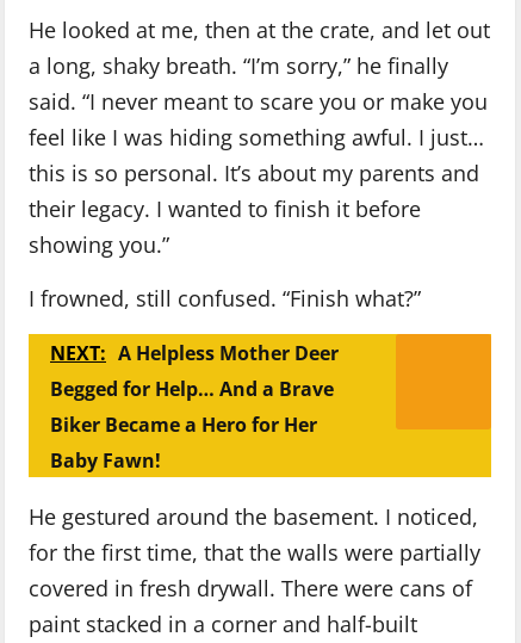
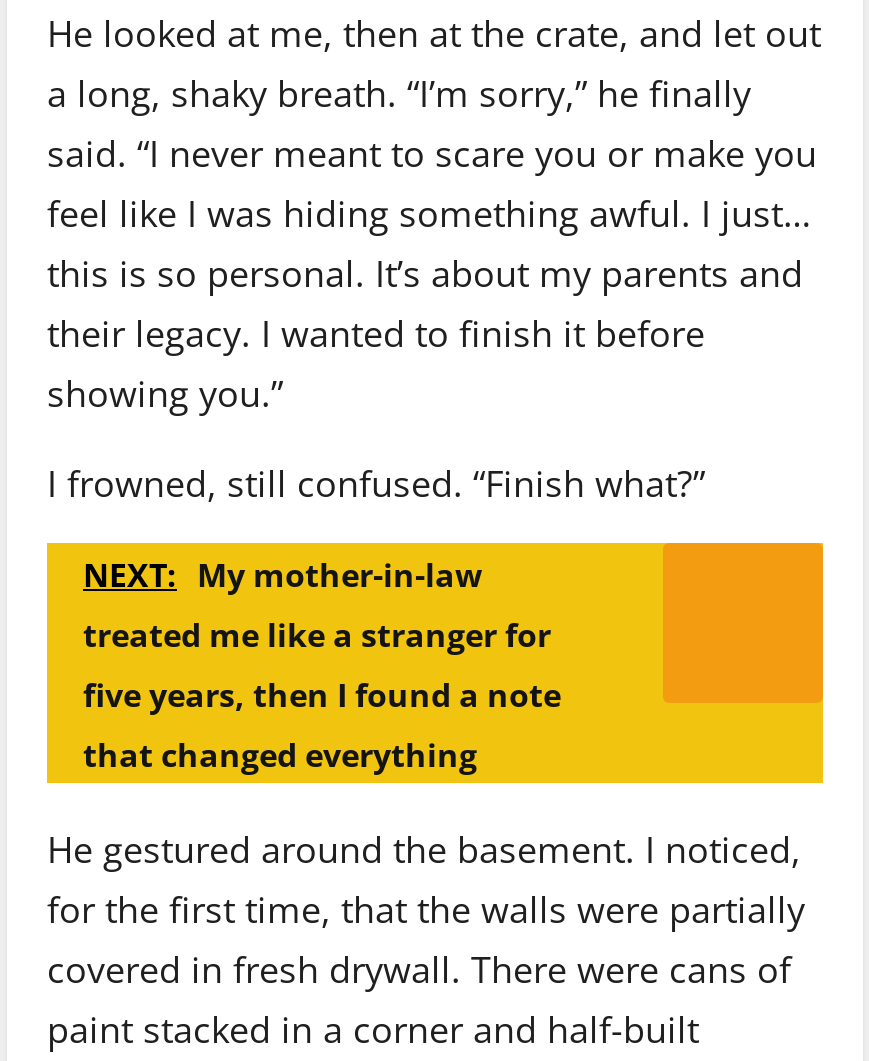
- NEXT: A Helpless Mother Deer
- Begged for Help… And a Brave
- Biker Became a Hero for Her
- Baby Fawn!
+ NEXT: My mother-in-law
+ treated me like a stranger for
+ five years, then I found a note
+ that changed everything
